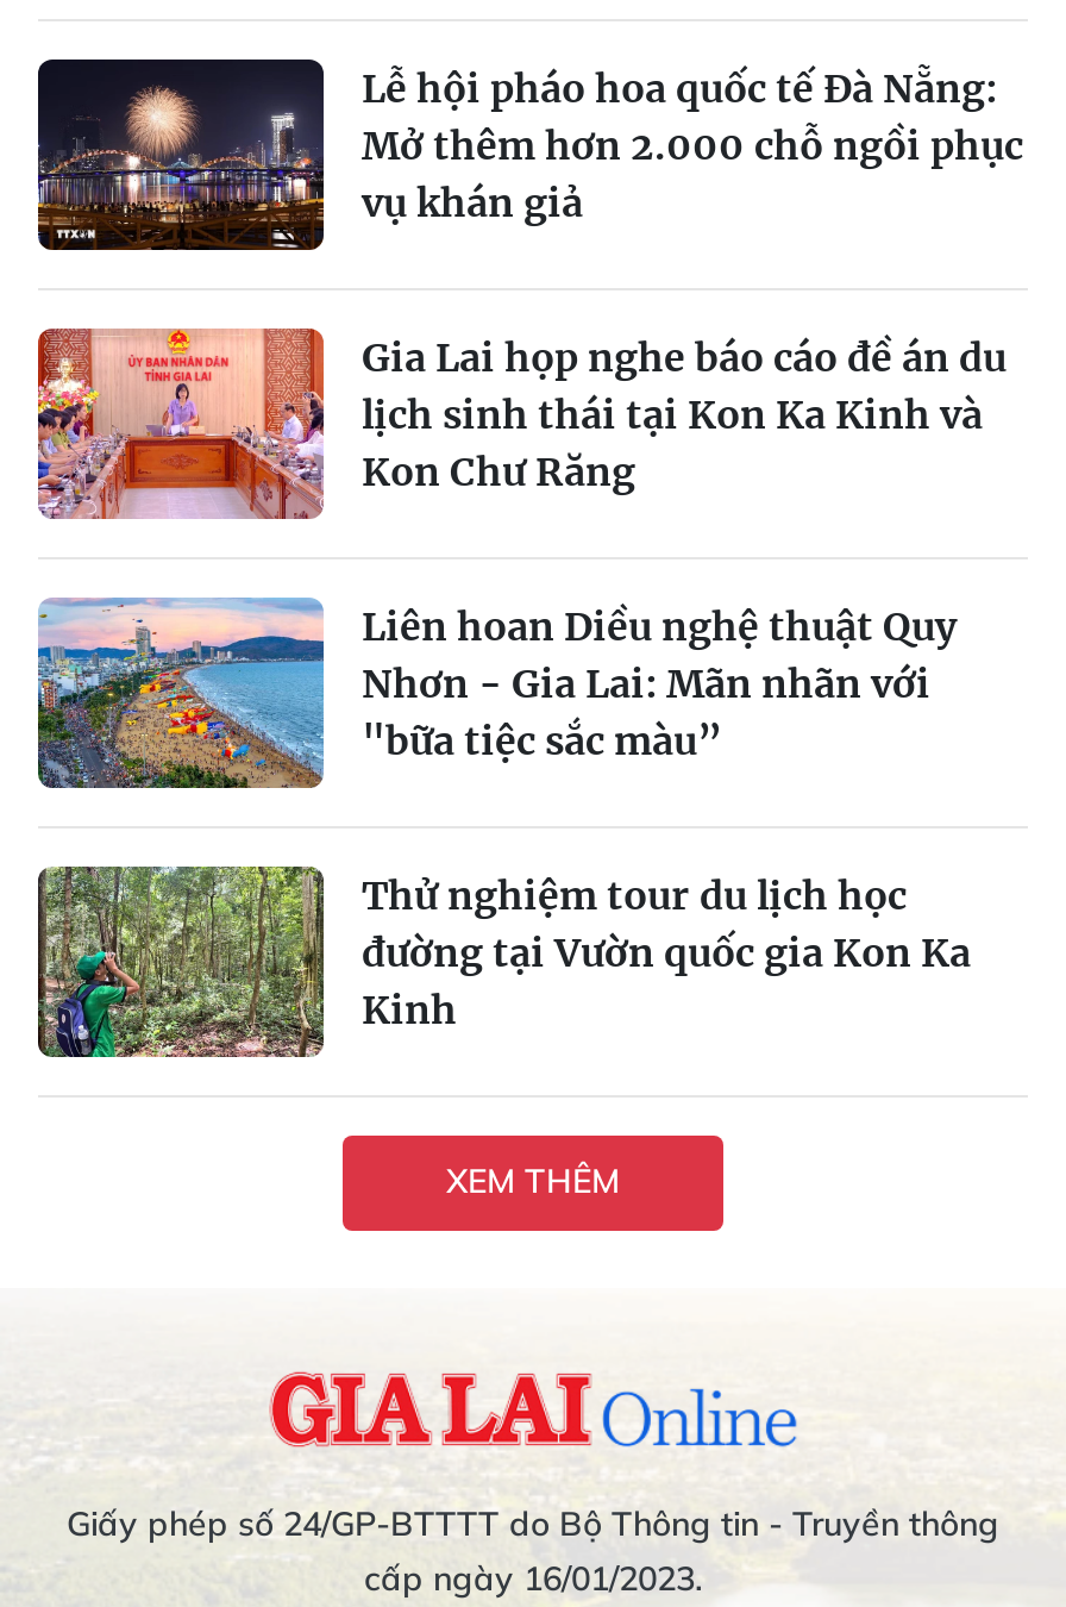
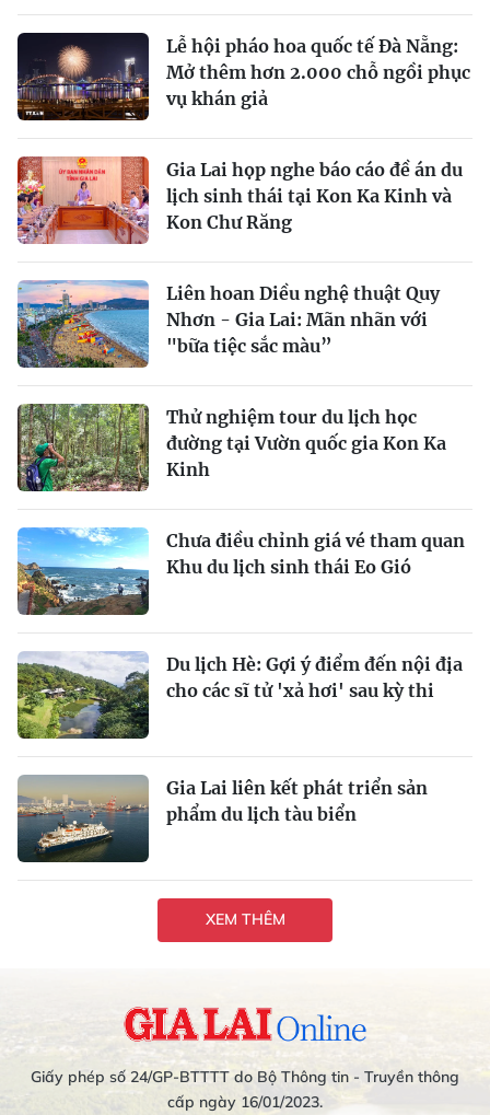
+ [image]
+ Chưa điều chỉnh giá vé tham quan
+ Khu du lịch sinh thái Eo Gió

+ [image]
+ Du lịch Hè: Gợi ý điểm đến nội địa
+ cho các sĩ tử 'xả hơi' sau kỳ thi

+ [image]
+ Gia Lai liên kết phát triển sản
+ phẩm du lịch tàu biển
